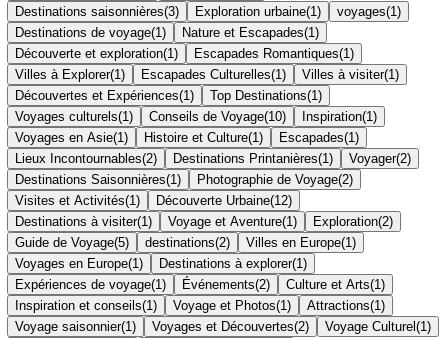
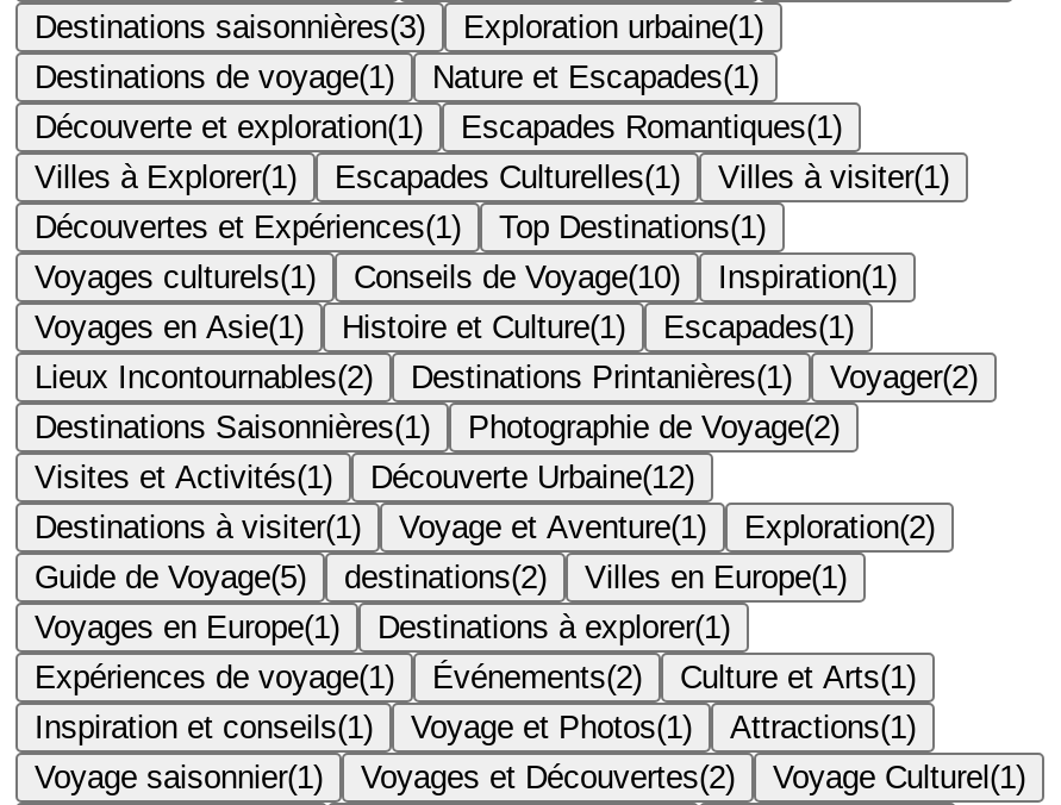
- voyages(1)
